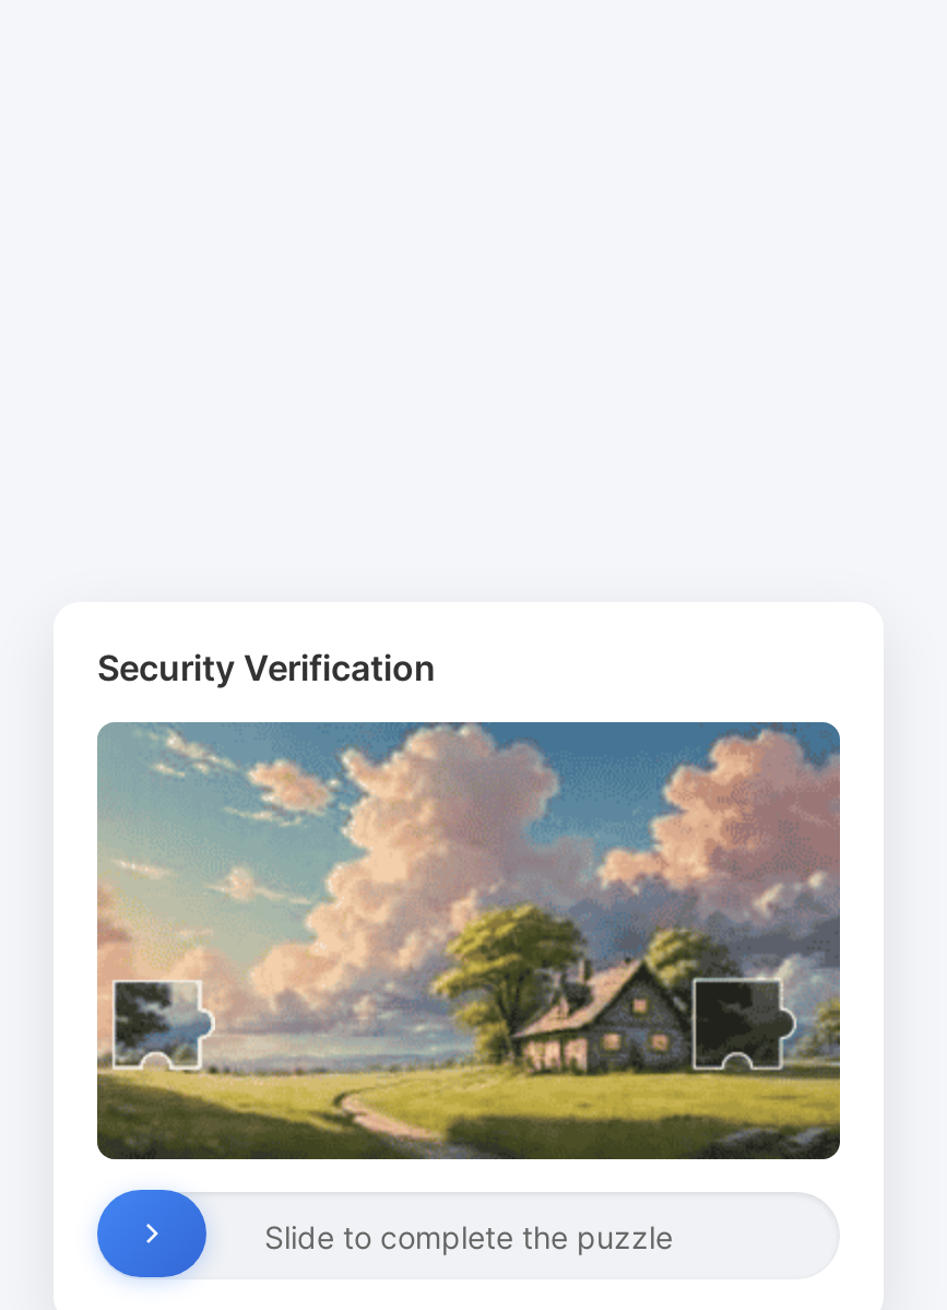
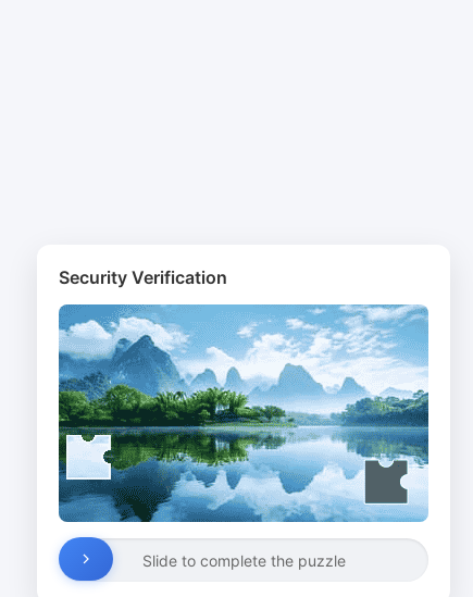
- [image]
+ [image]
